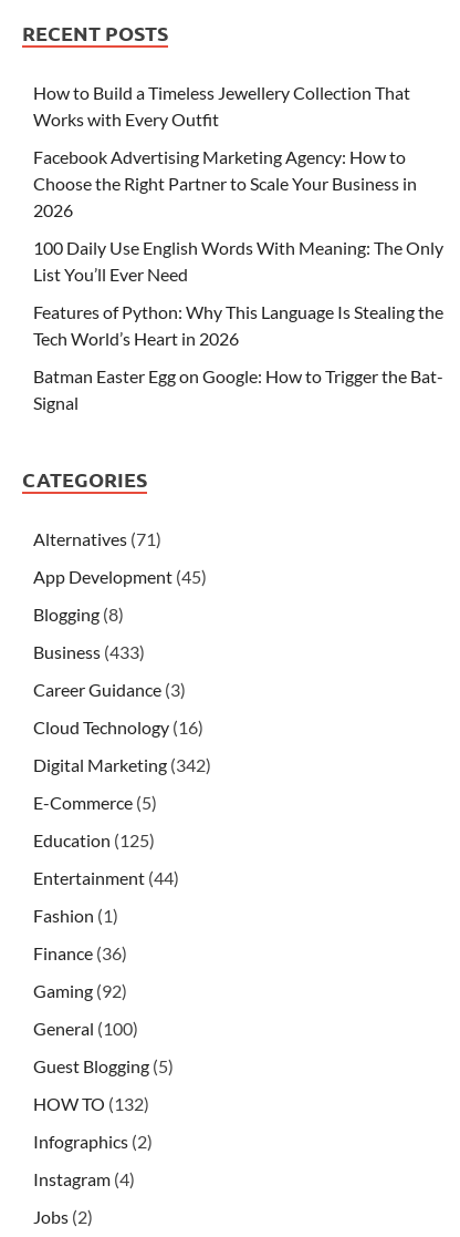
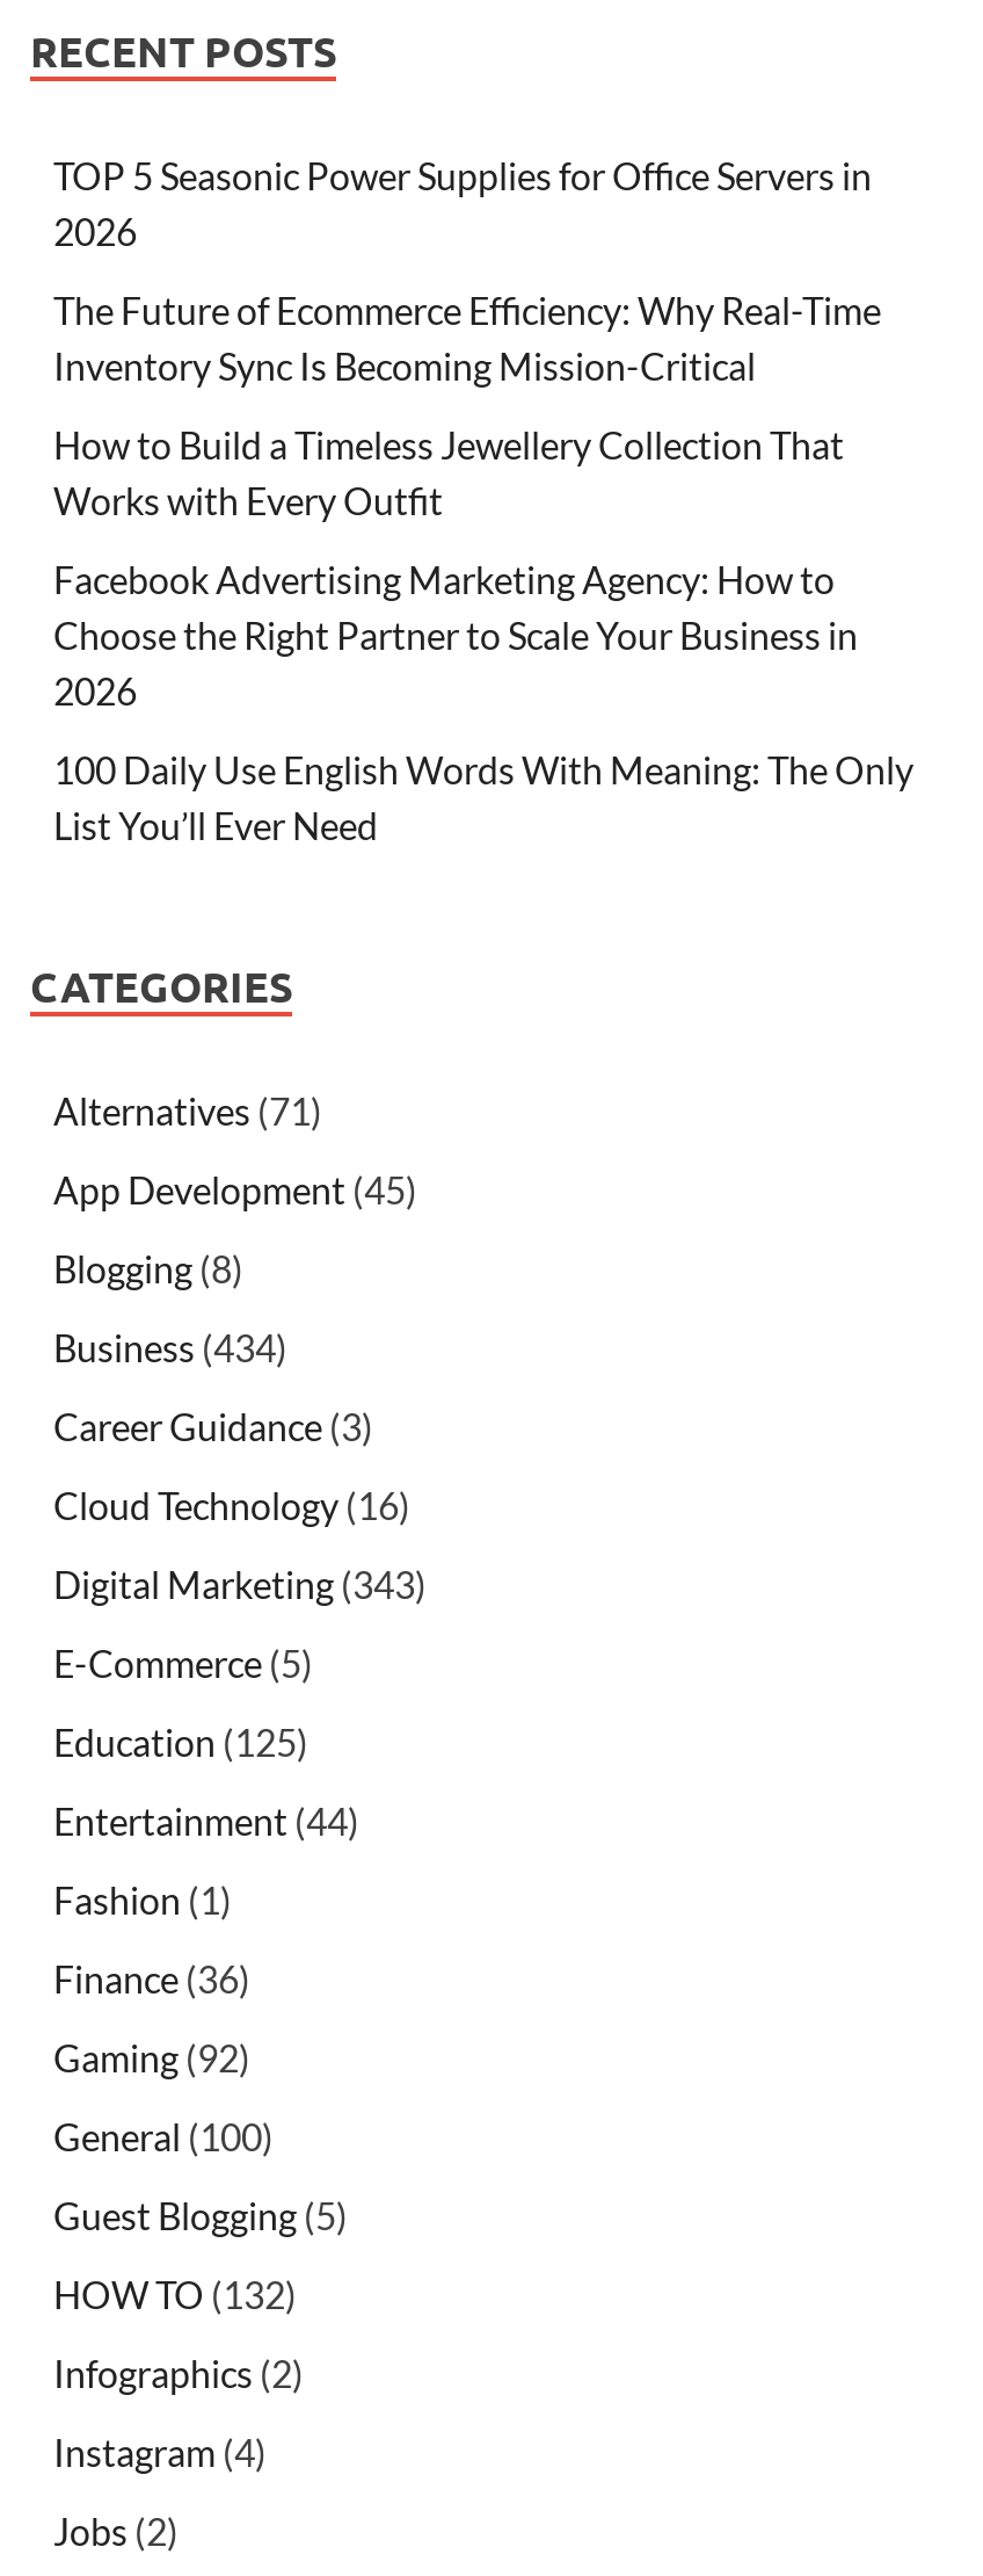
+ TOP 5 Seasonic Power Supplies for Office Servers in
+ 2026
+ The Future of Ecommerce Efficiency: Why Real-Time
+ Inventory Sync Is Becoming Mission-Critical

moved down: How to Build a Timeless Jewellery Collection That | Works with Every Outfit | Facebook Advertising Marketing Agency: How to | Choose the Right Partner to Scale Your Business in | 2026 | 100 Daily Use English Words With Meaning: The Only | List You’ll Ever Need

- Features of Python: Why This Language Is Stealing the
- Tech World’s Heart in 2026
- Batman Easter Egg on Google: How to Trigger the Bat-
- Signal

- Business (433)
+ Business (434)

- Digital Marketing (342)
+ Digital Marketing (343)
